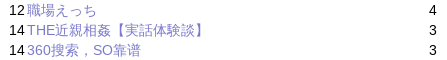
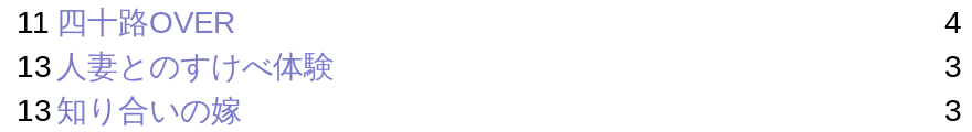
- 12 職場えっち
+ 11 四十路OVER

- 14 THE近親相姦【実話体験談】
+ 13 人妻とのすけべ体験

- 14 360搜索，SO靠谱
+ 13 知り合いの嫁
